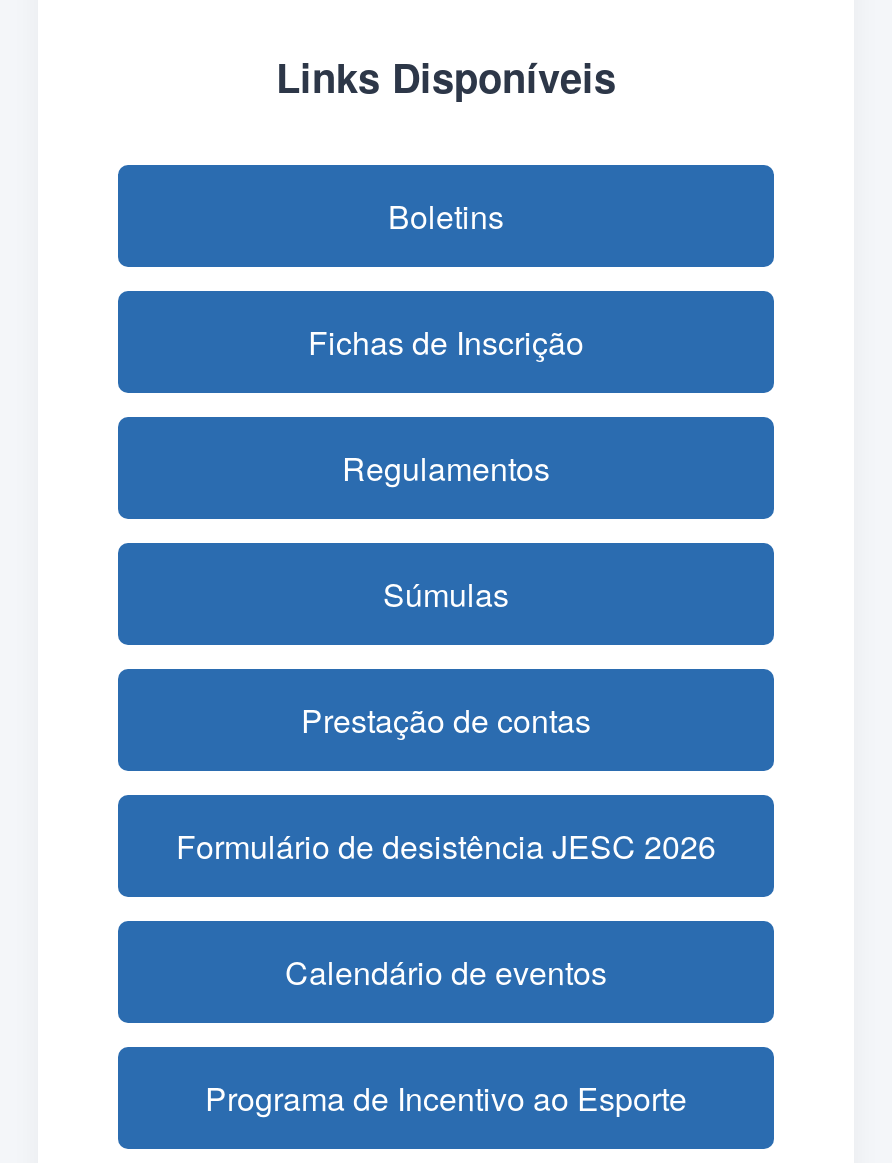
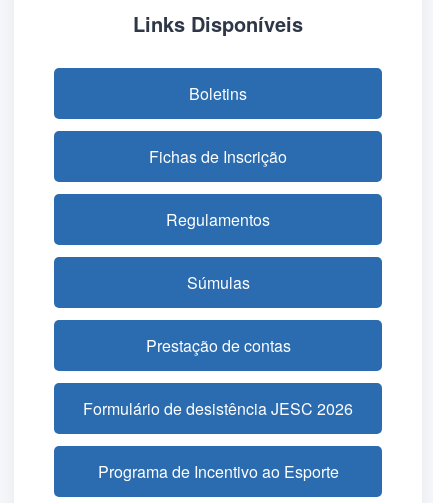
- Calendário de eventos
